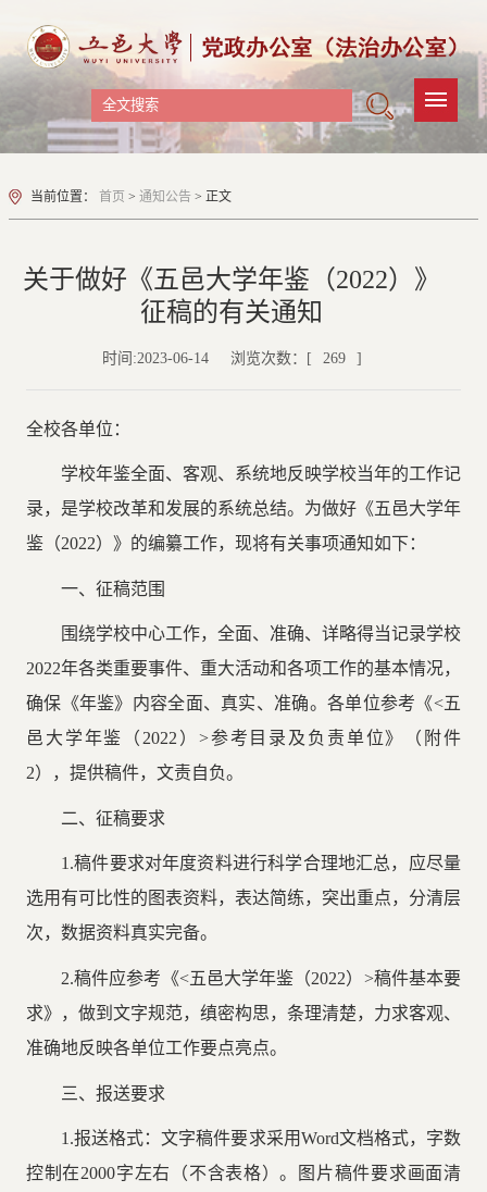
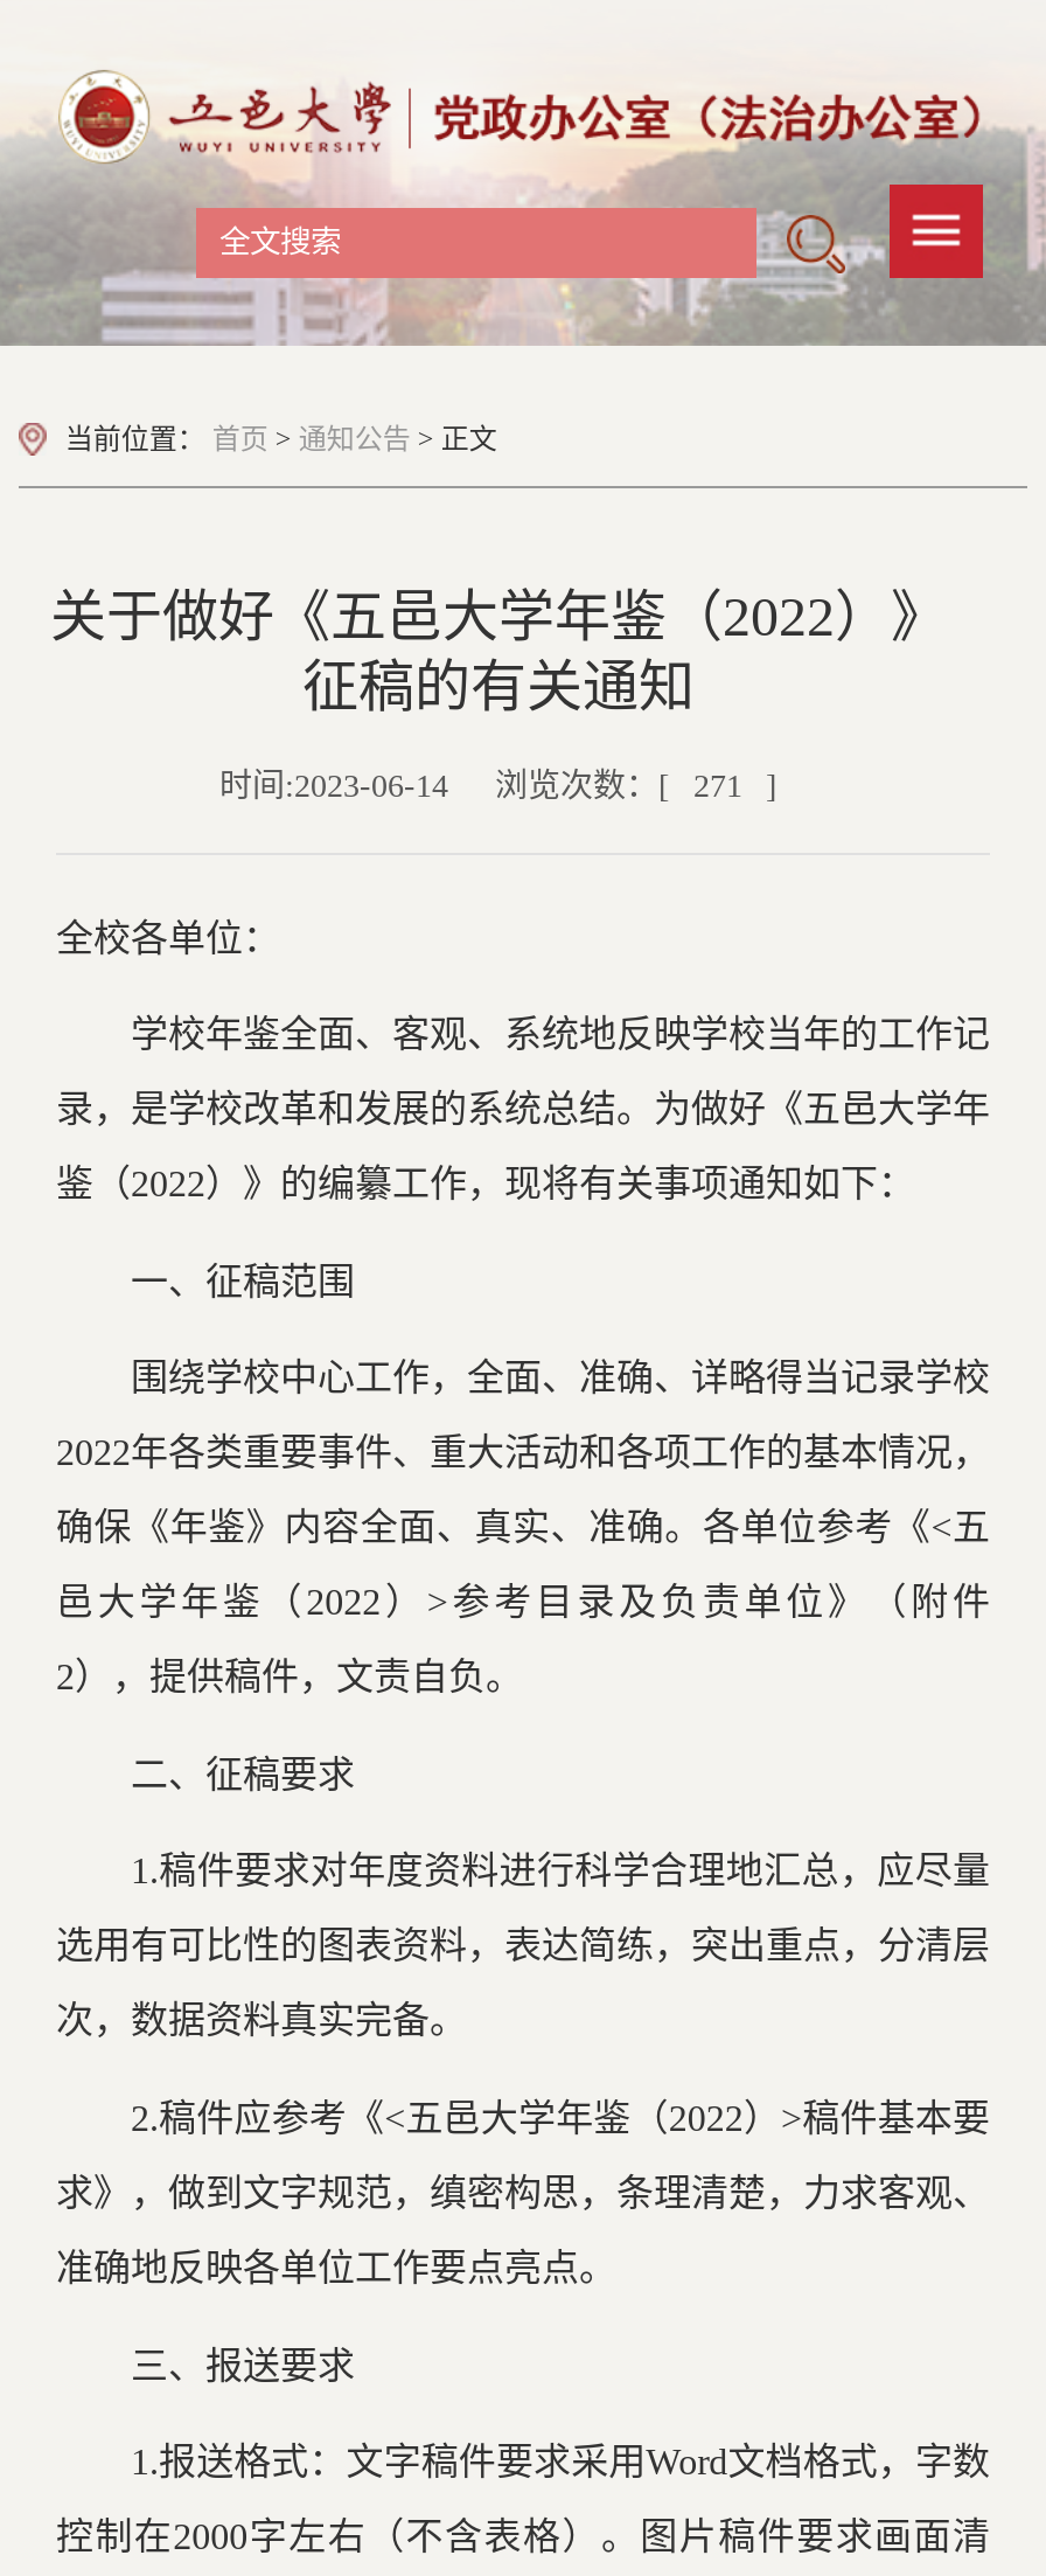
- 269
+ 271
